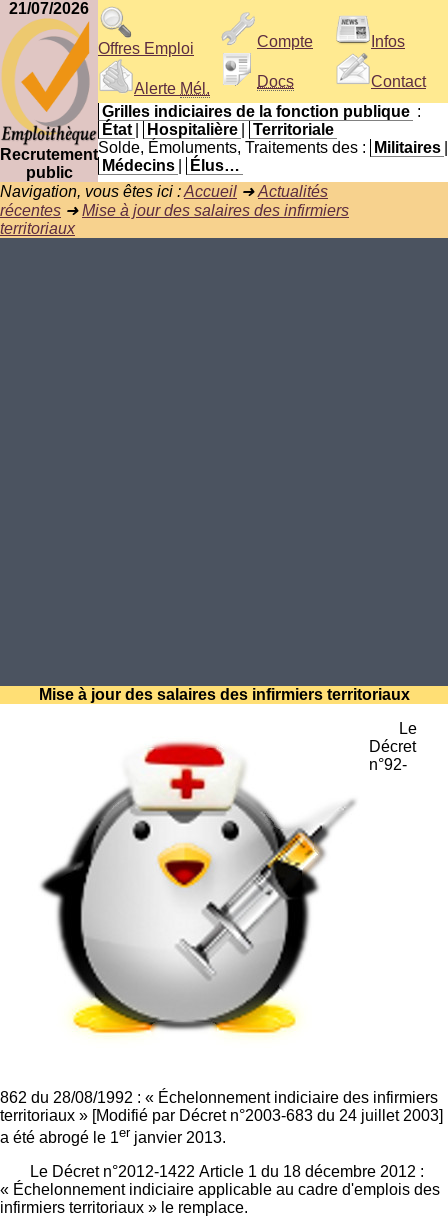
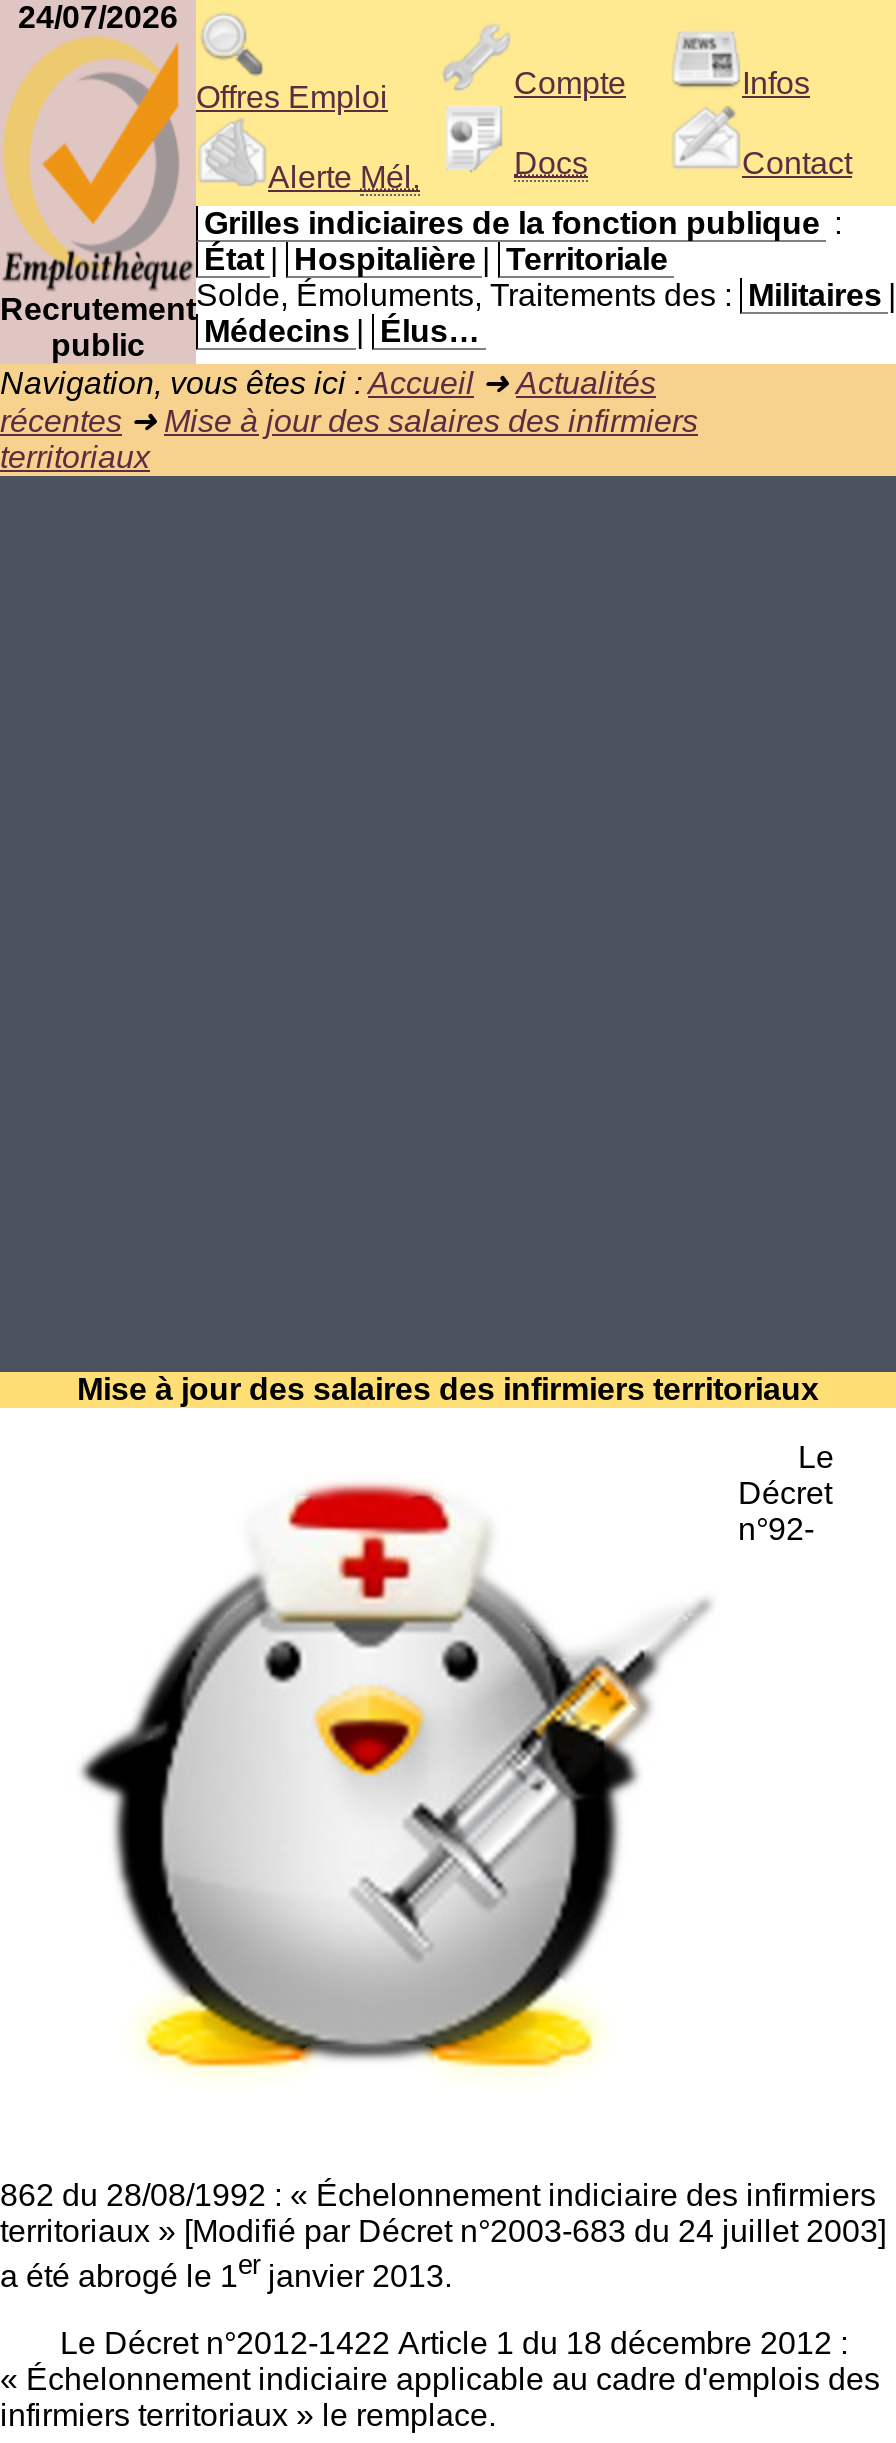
- 21/07/2026
+ 24/07/2026
